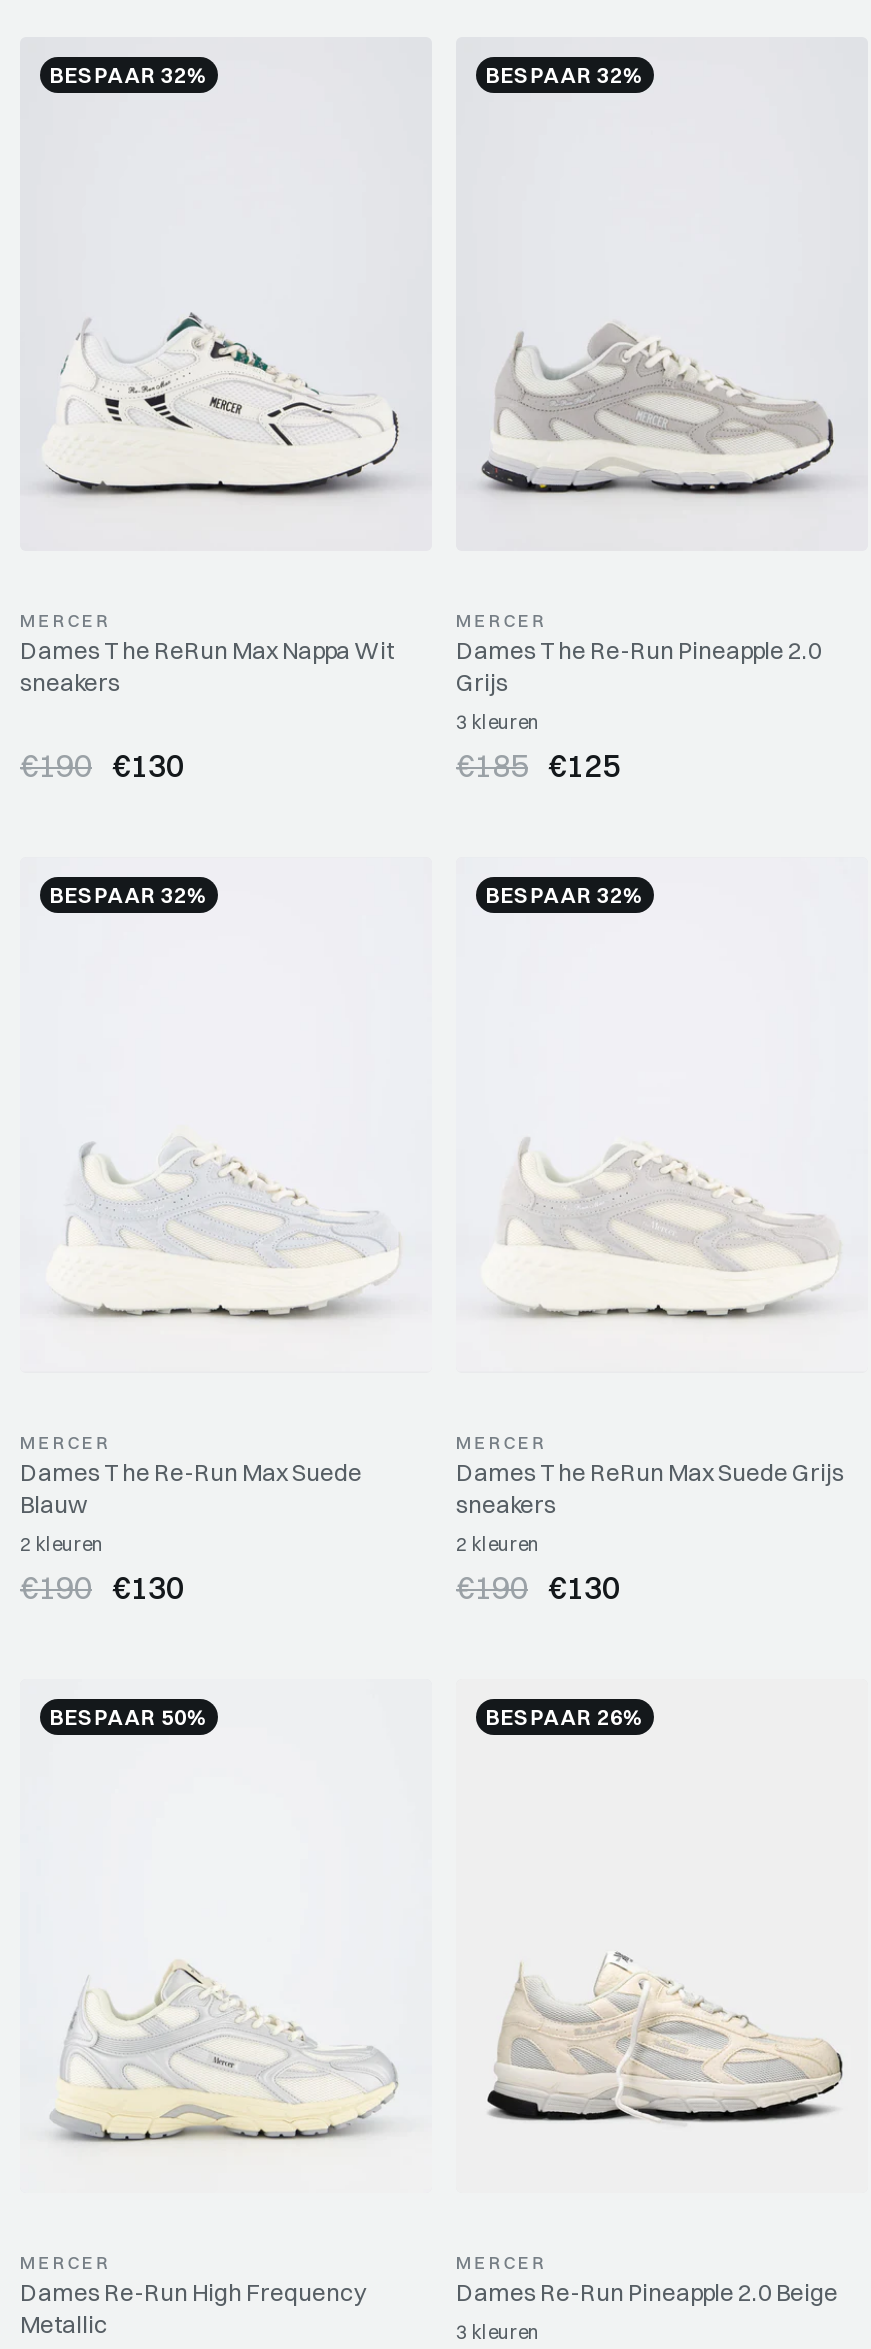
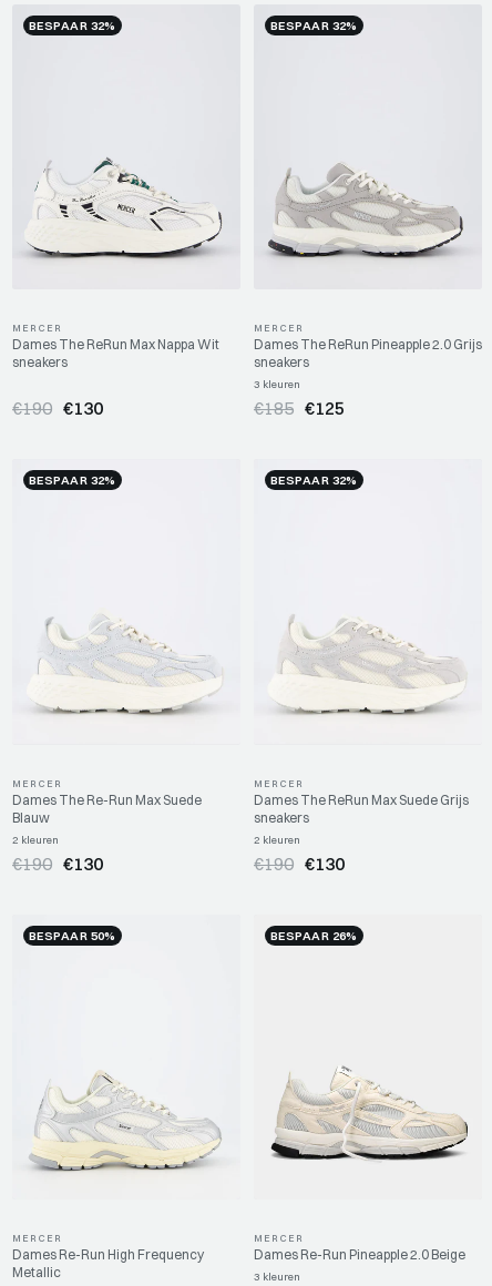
- Dames The Re-Run Pineapple 2.0
- Grijs
+ Dames The ReRun Pineapple 2.0 Grijs
+ sneakers
